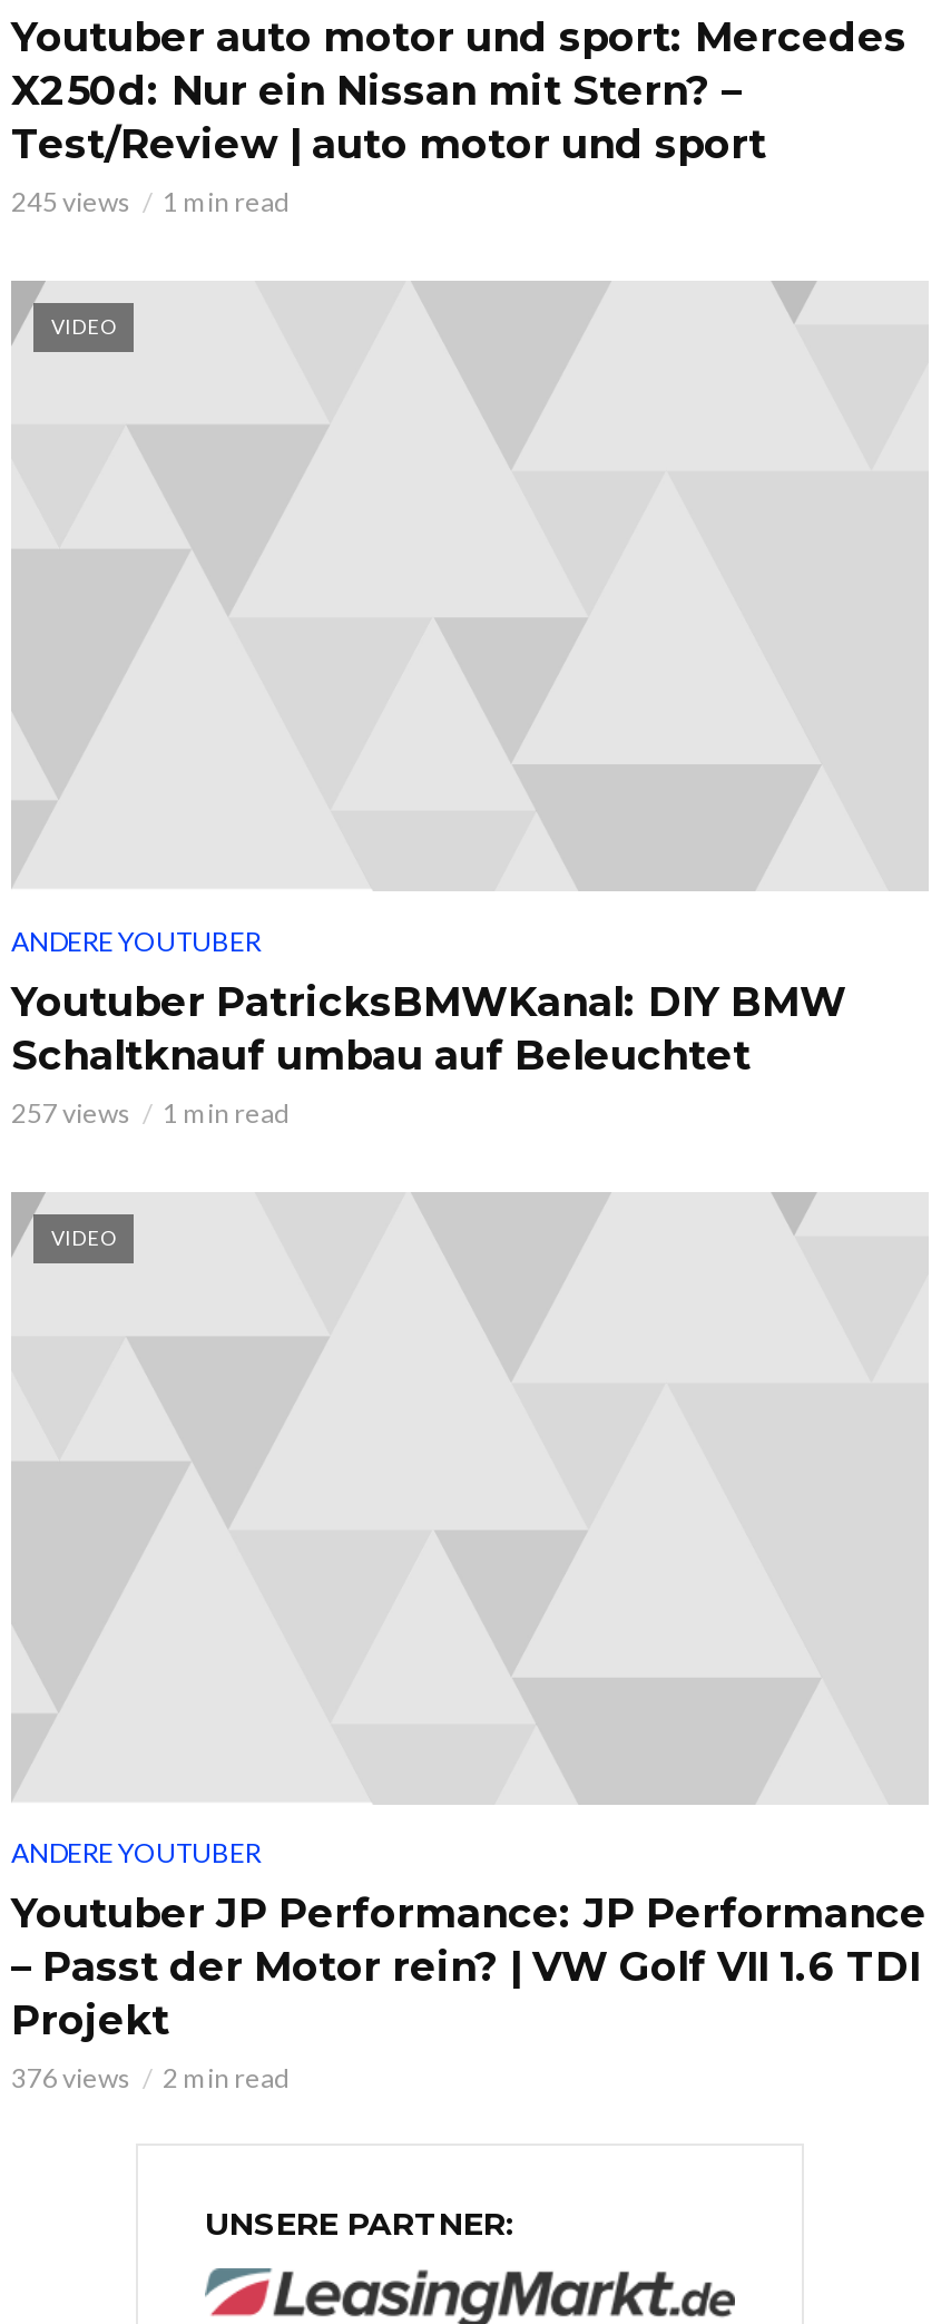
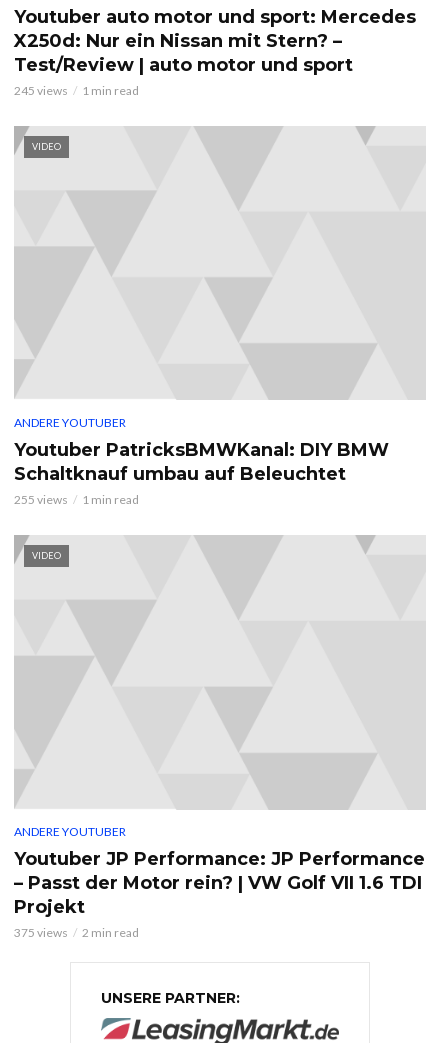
- 257 views 1 min read
+ 255 views 1 min read

- 376 views 2 min read
+ 375 views 2 min read
